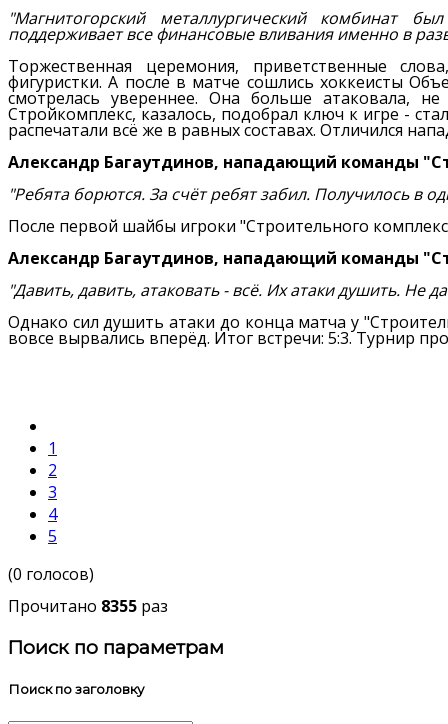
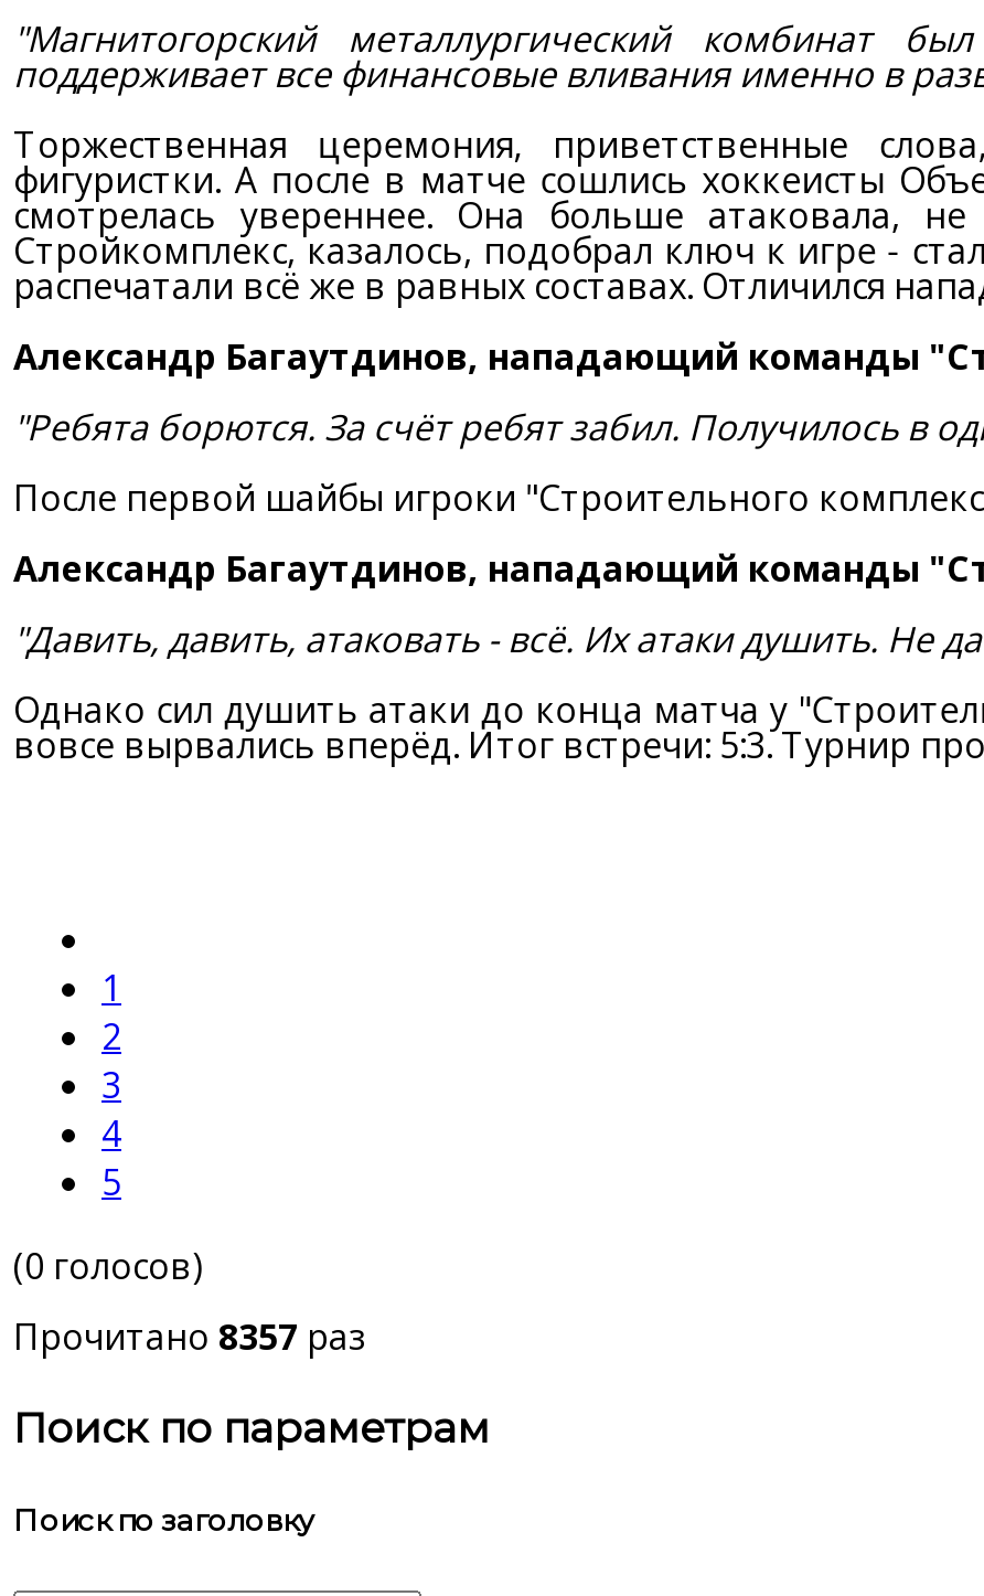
- Прочитано 8355 раз
+ Прочитано 8357 раз
